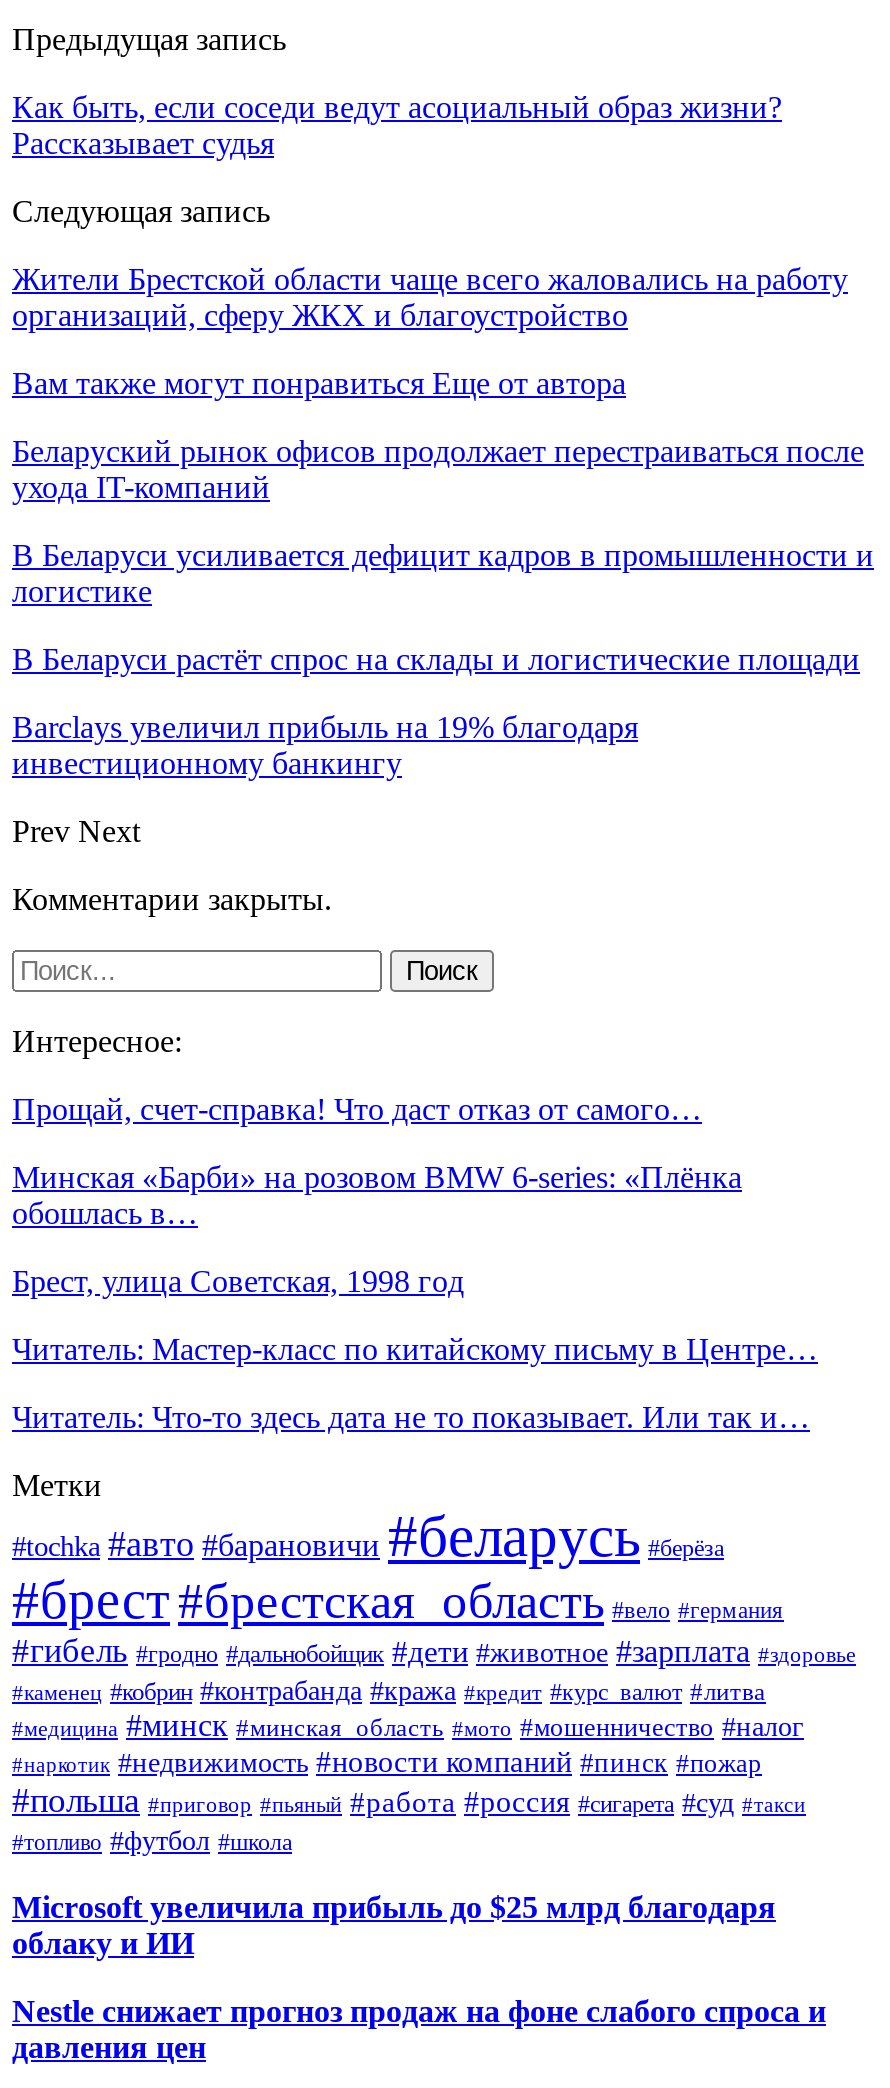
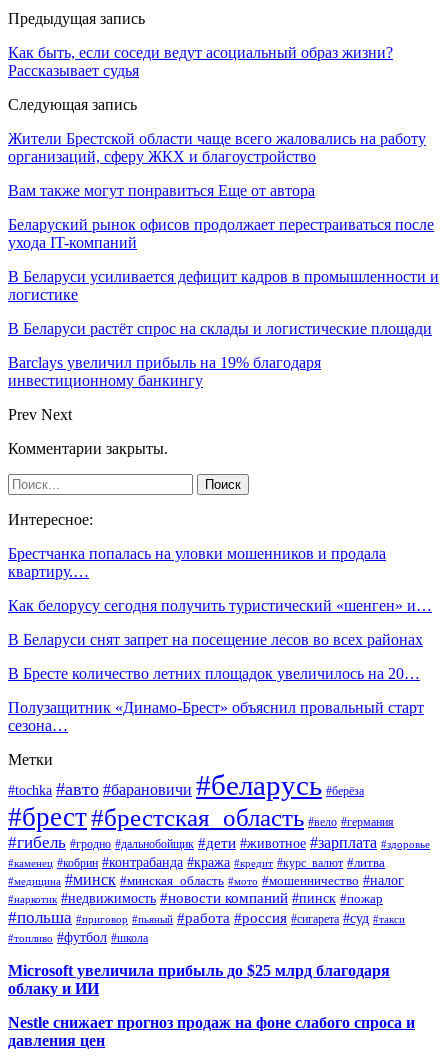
- Прощай, счет-справка! Что даст отказ от самого…
+ Брестчанка попалась на уловки мошенников и продала
+ квартиру.…

- Минская «Барби» на розовом BMW 6-series: «Плёнка
- обошлась в…
+ Как белорусу сегодня получить туристический «шенген» и…

- Брест, улица Советская, 1998 год
+ В Беларуси снят запрет на посещение лесов во всех районах

- Читатель: Мастер-класс по китайскому письму в Центре…
+ В Бресте количество летних площадок увеличилось на 20…

- Читатель: Что-то здесь дата не то показывает. Или так и…
+ Полузащитник «Динамо-Брест» объяснил провальный старт
+ сезона…
